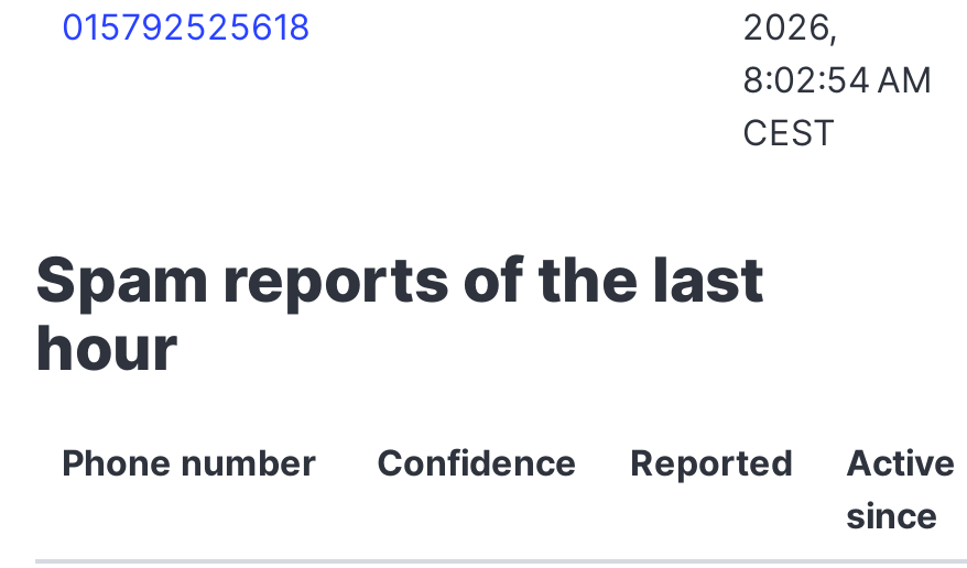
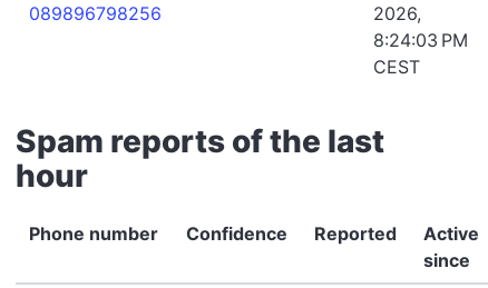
- 015792525618
+ 089896798256

- 8:02:54 AM
+ 8:24:03 PM
